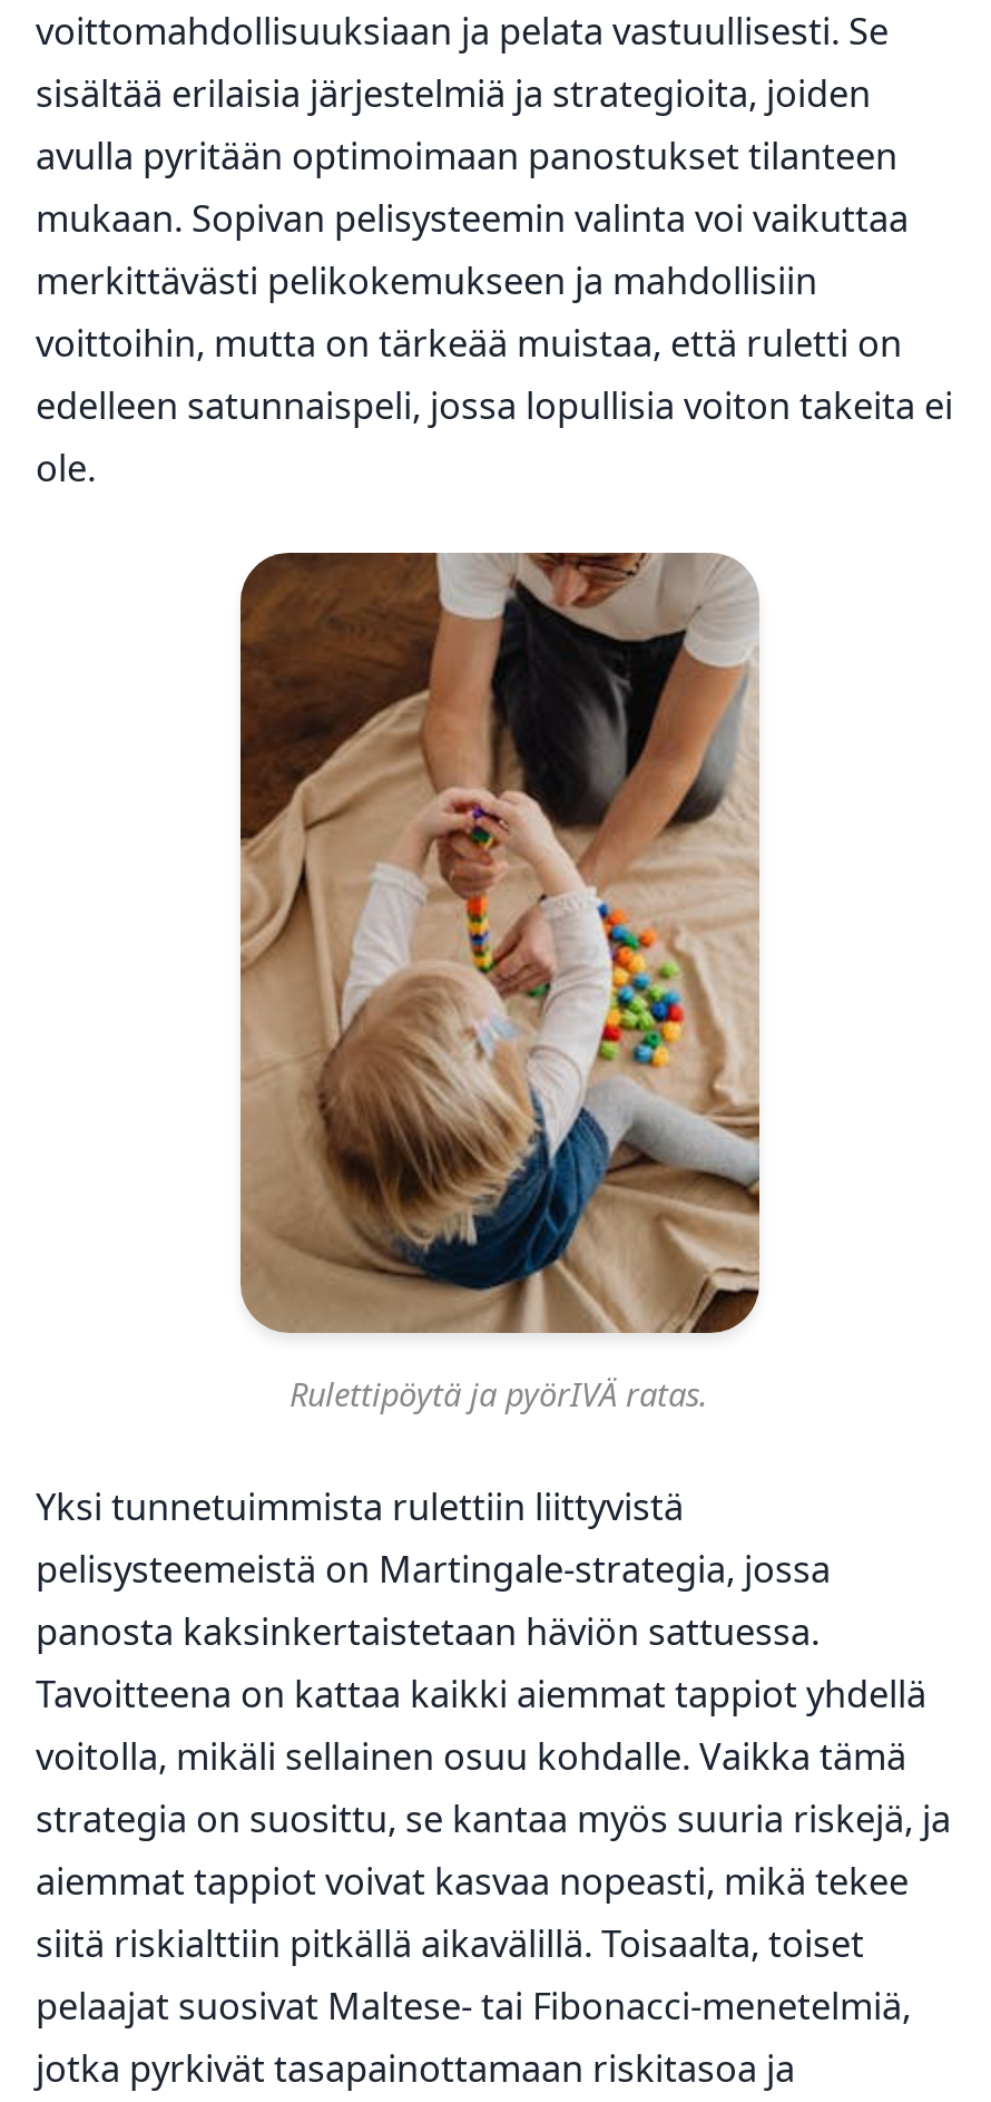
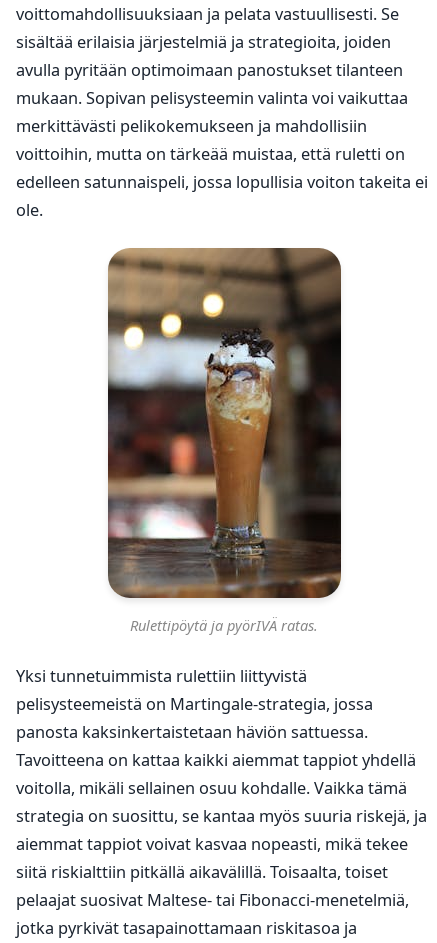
- [image]
+ [image]
